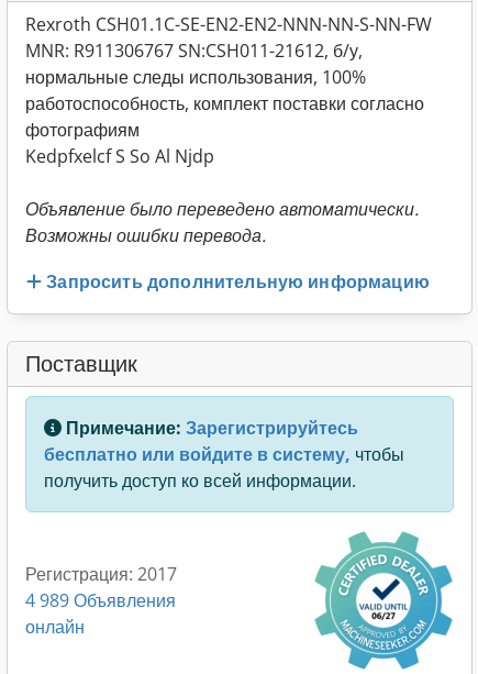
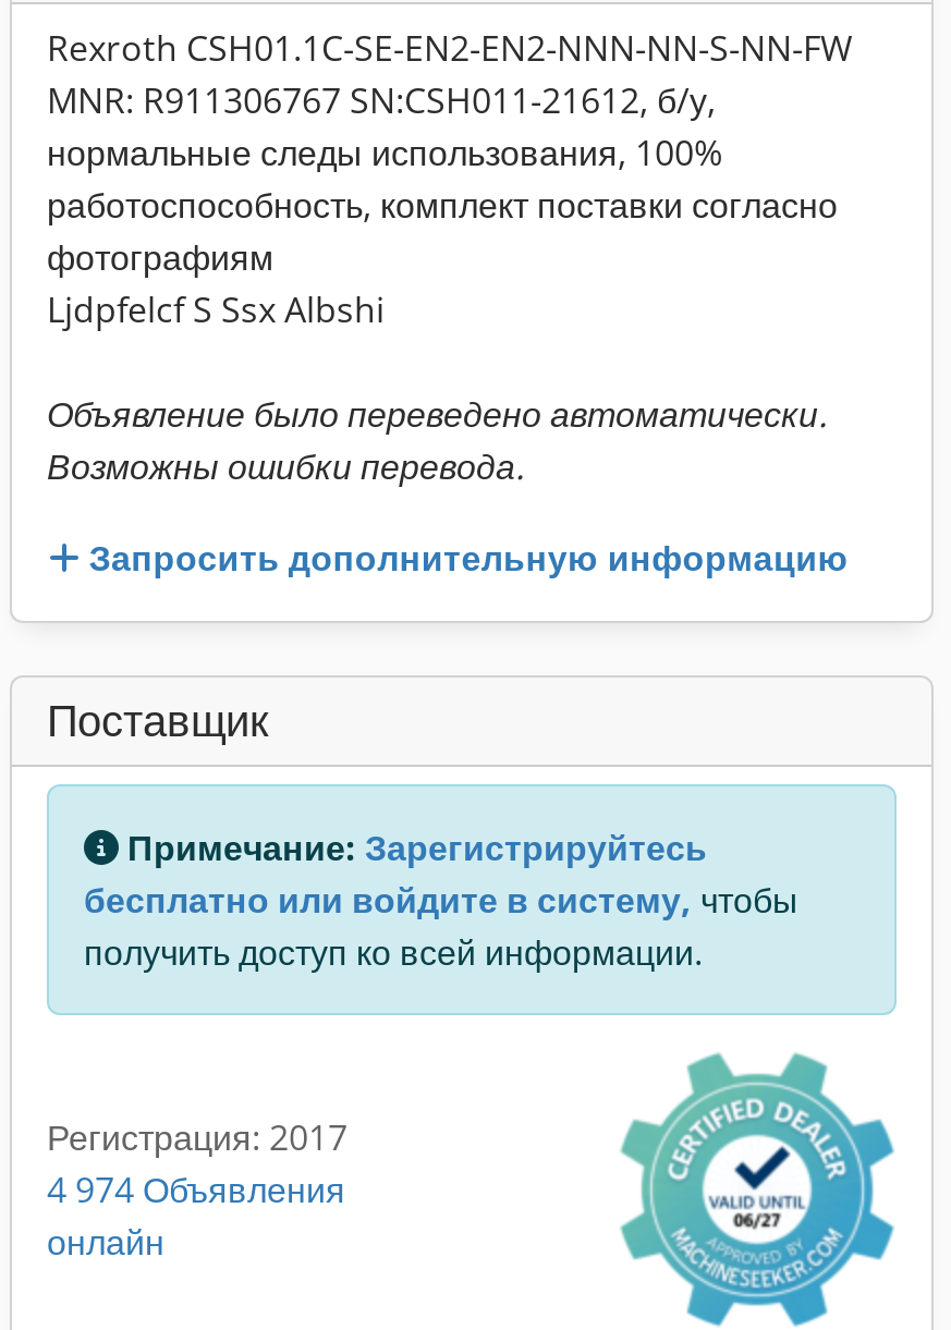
- Kedpfxelcf S So Al Njdp
+ Ljdpfelcf S Ssx Albshi

- 4 989 Объявления
+ 4 974 Объявления
